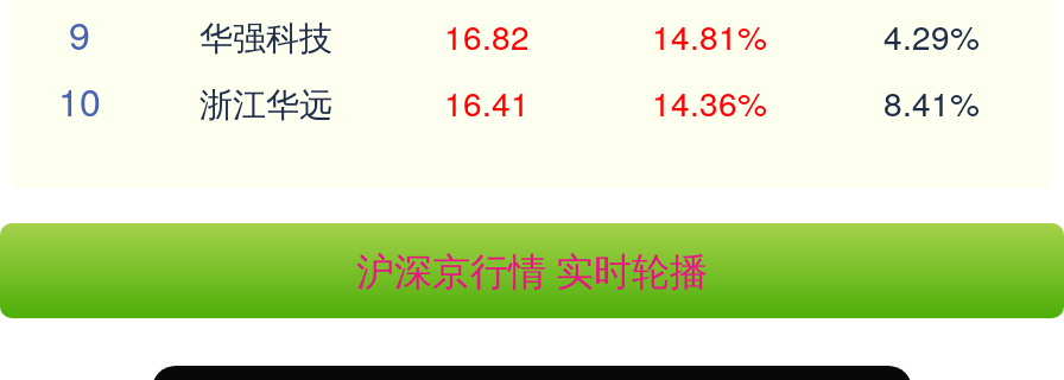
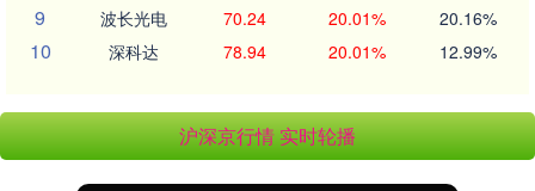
- 华强科技
- 16.82
- 14.81%
- 4.29%
+ 波长光电
+ 70.24
+ 20.01%
+ 20.16%

- 浙江华远
- 16.41
- 14.36%
- 8.41%
+ 深科达
+ 78.94
+ 20.01%
+ 12.99%
